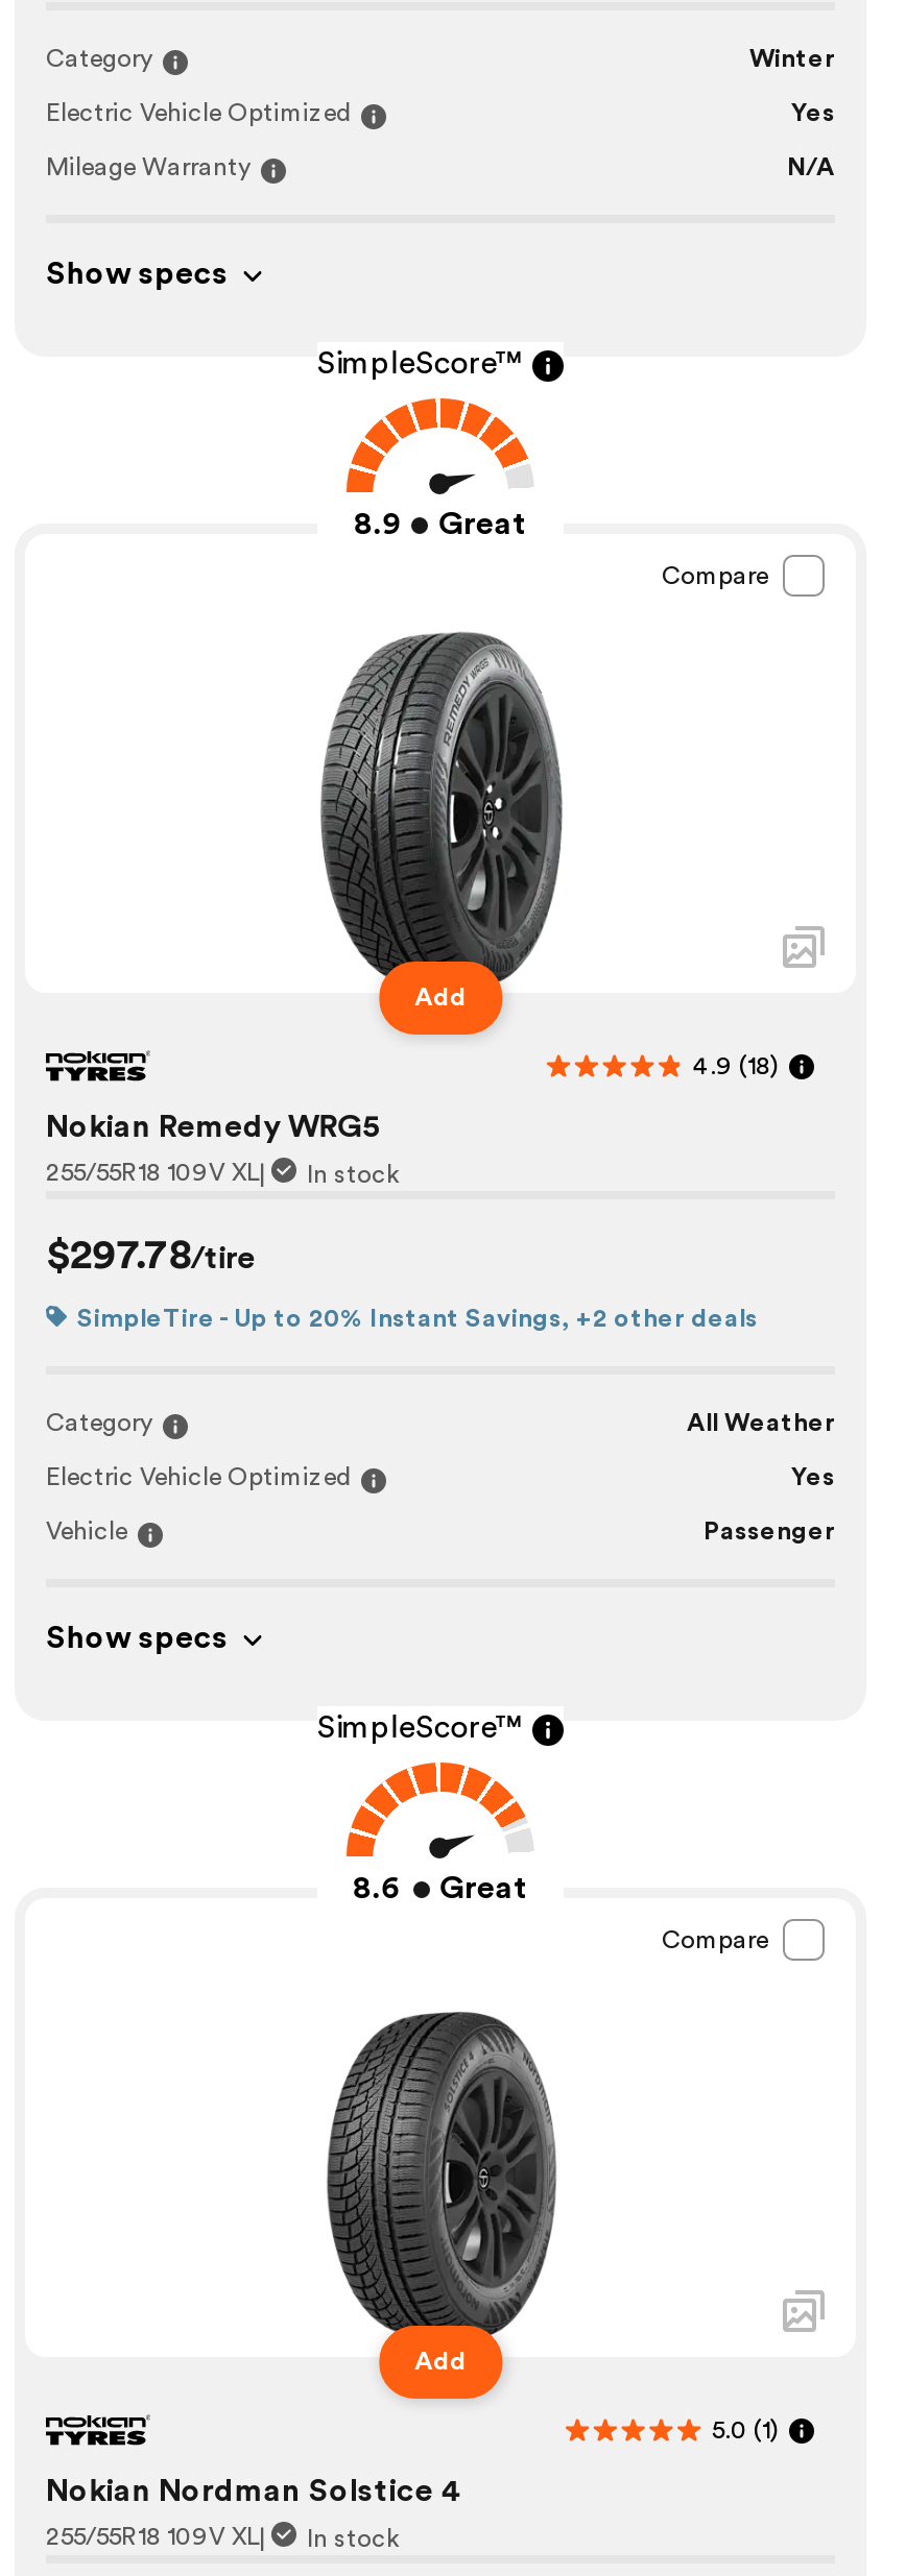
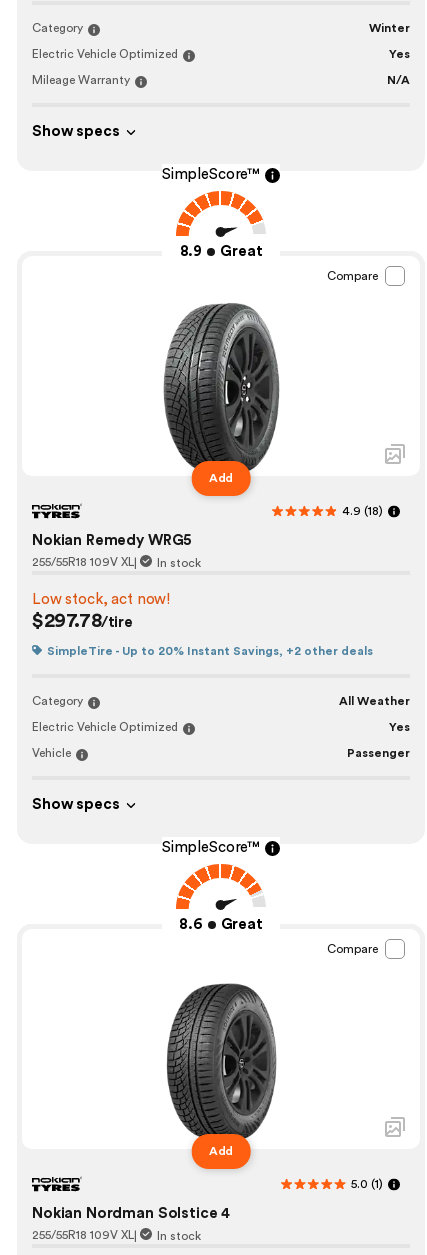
+ Low stock, act now!
